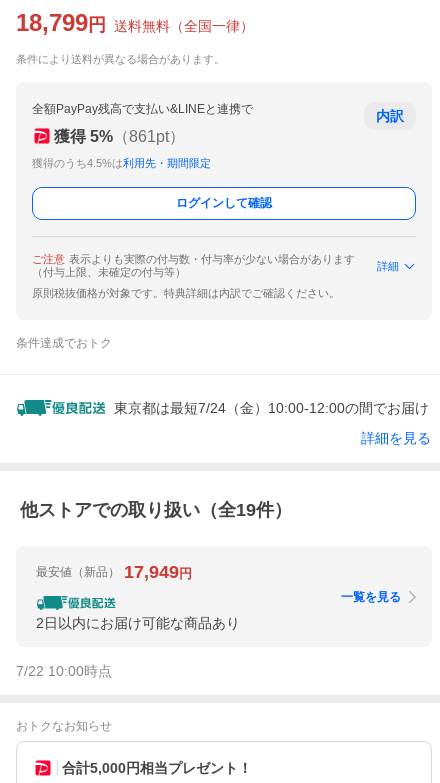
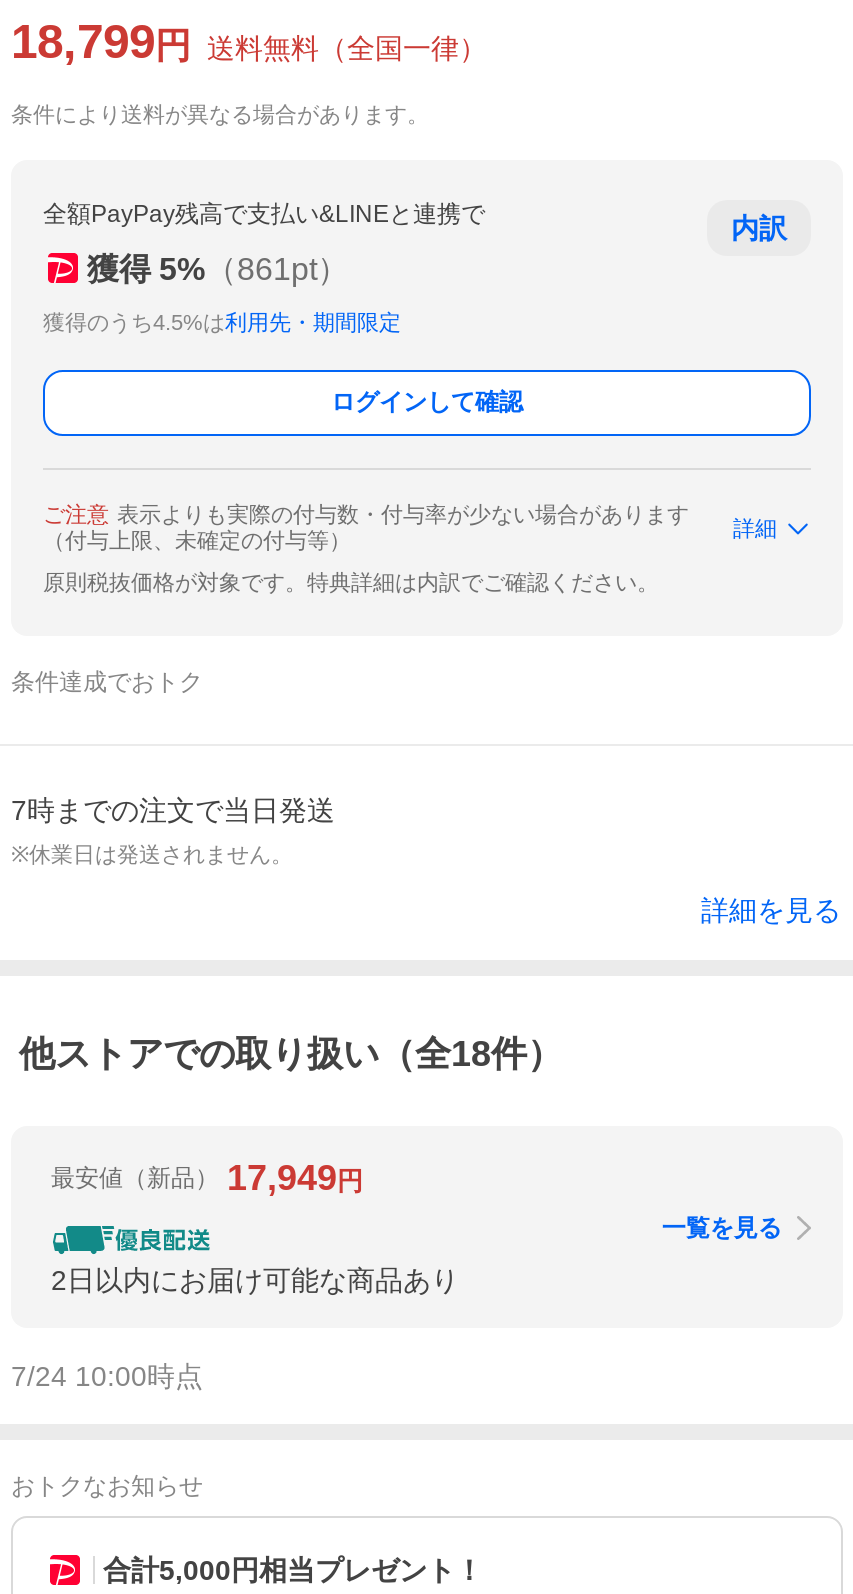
- 東京都は最短7/24（金）10:00-12:00の間でお届け
+ 7時までの注文で当日発送
+ ※休業日は発送されません。

- 他ストアでの取り扱い（全19件）
+ 他ストアでの取り扱い（全18件）

- 7/22 10:00時点
+ 7/24 10:00時点
